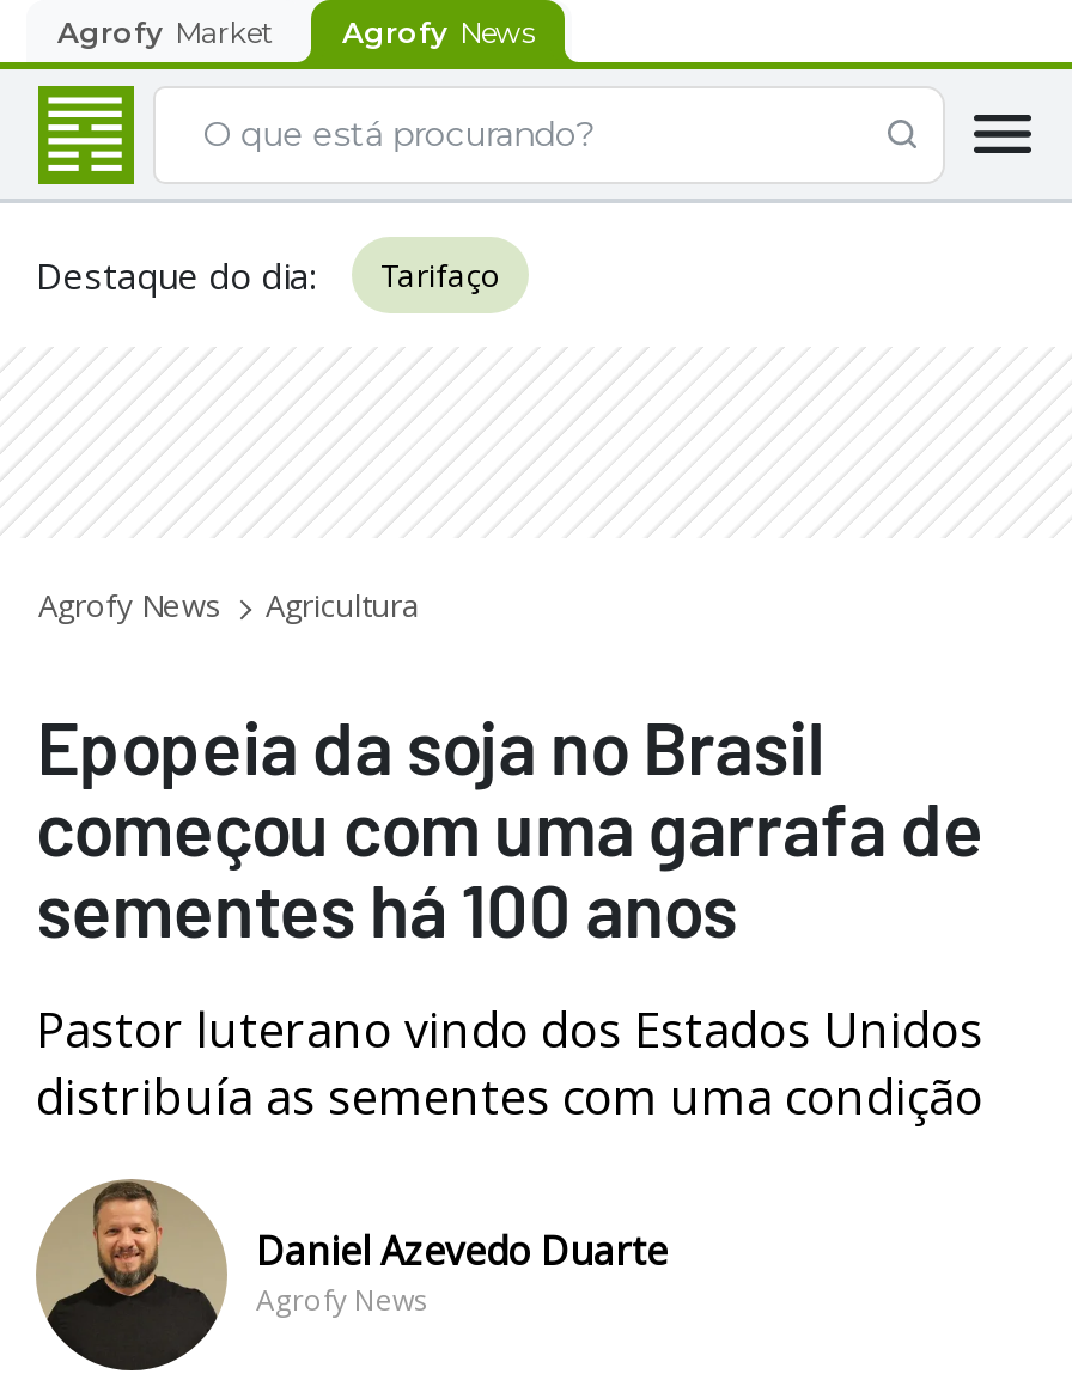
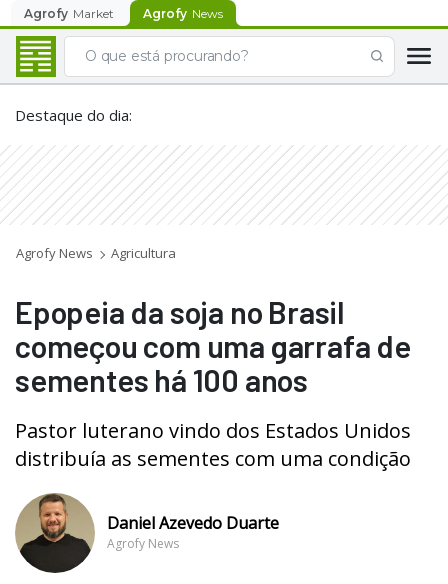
- Tarifaço
